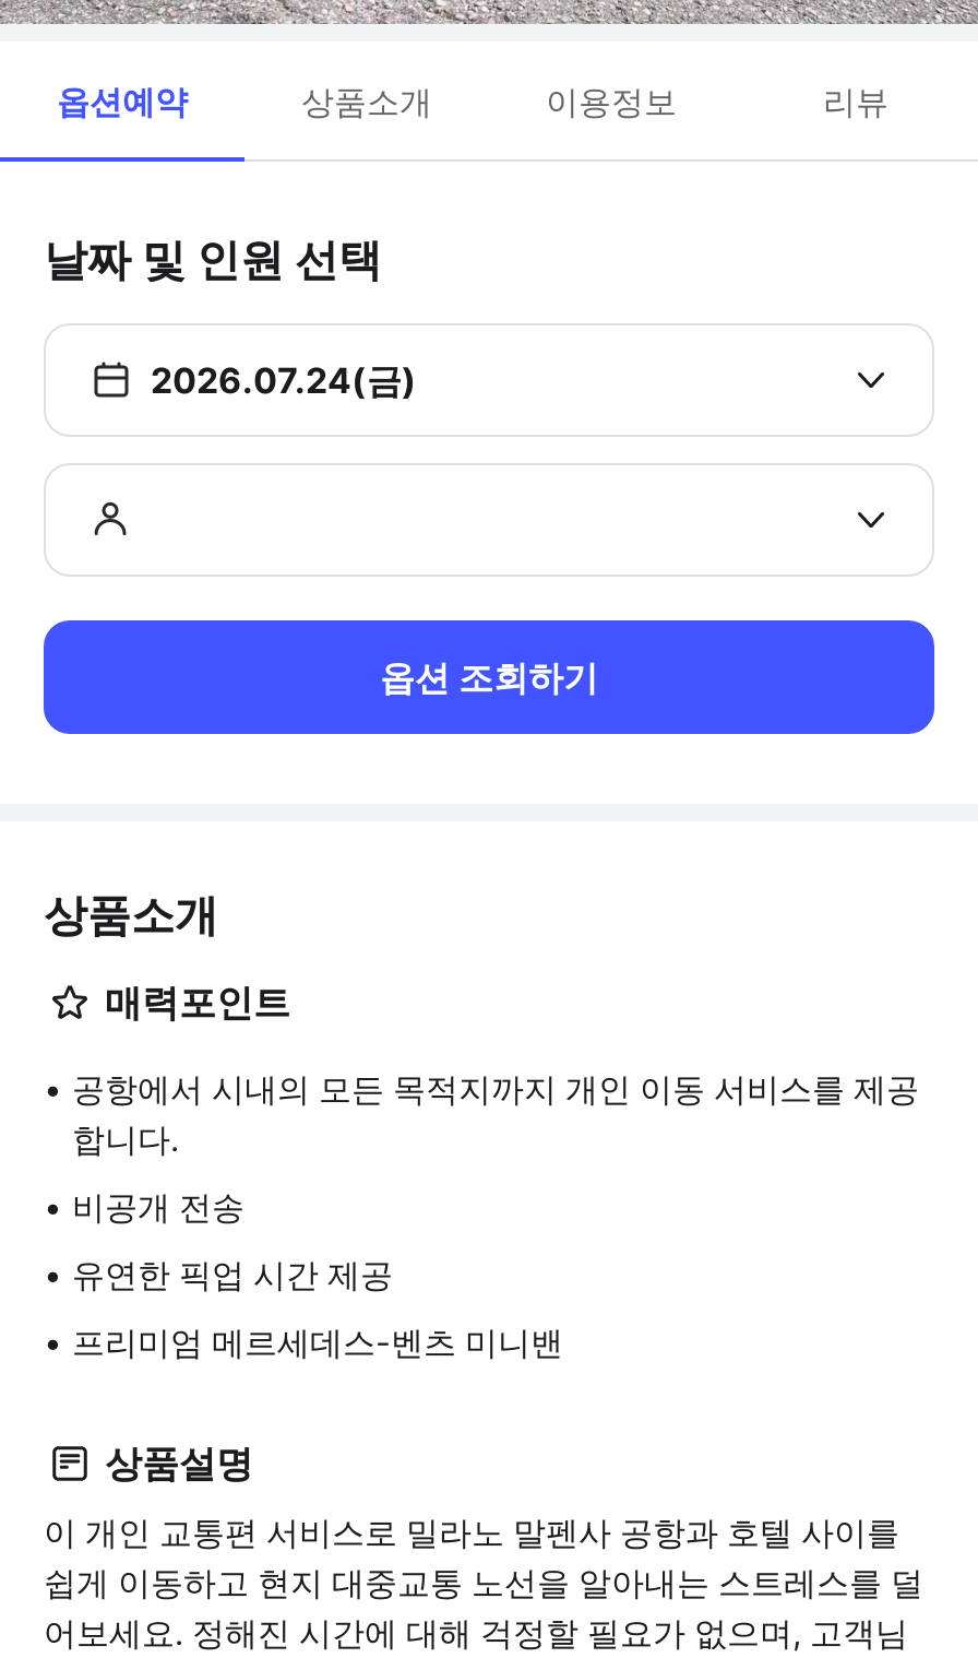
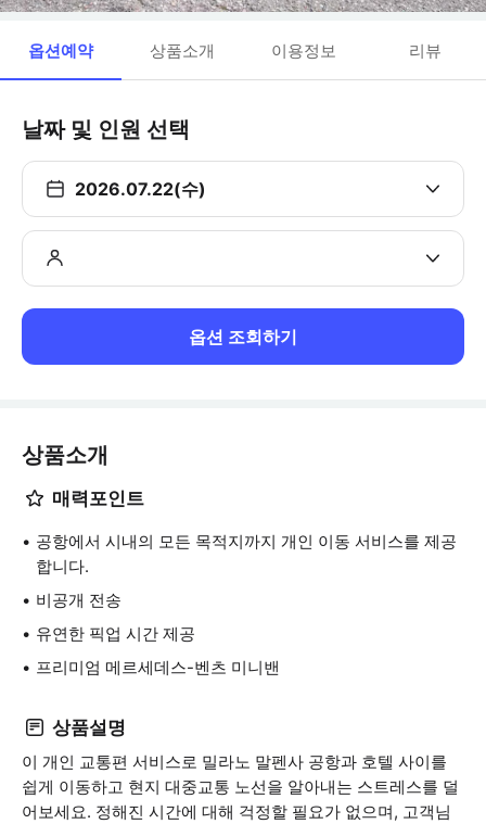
- 2026.07.24(금)
+ 2026.07.22(수)
